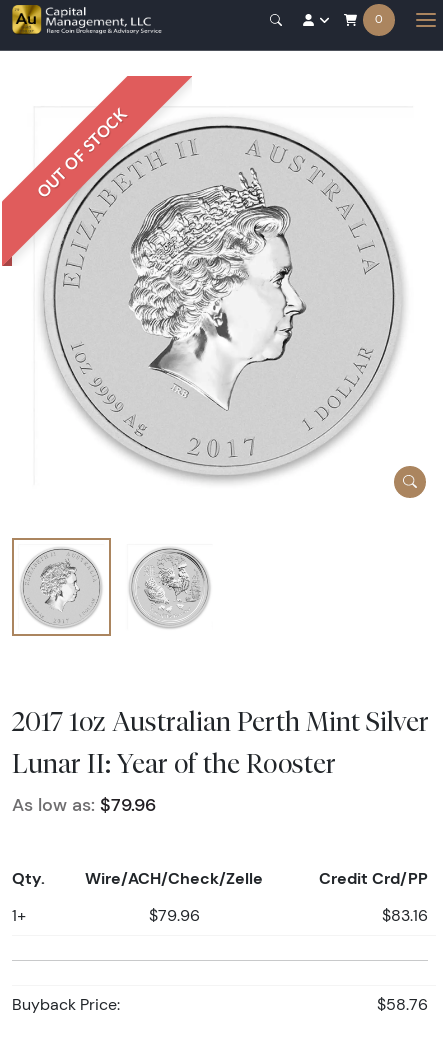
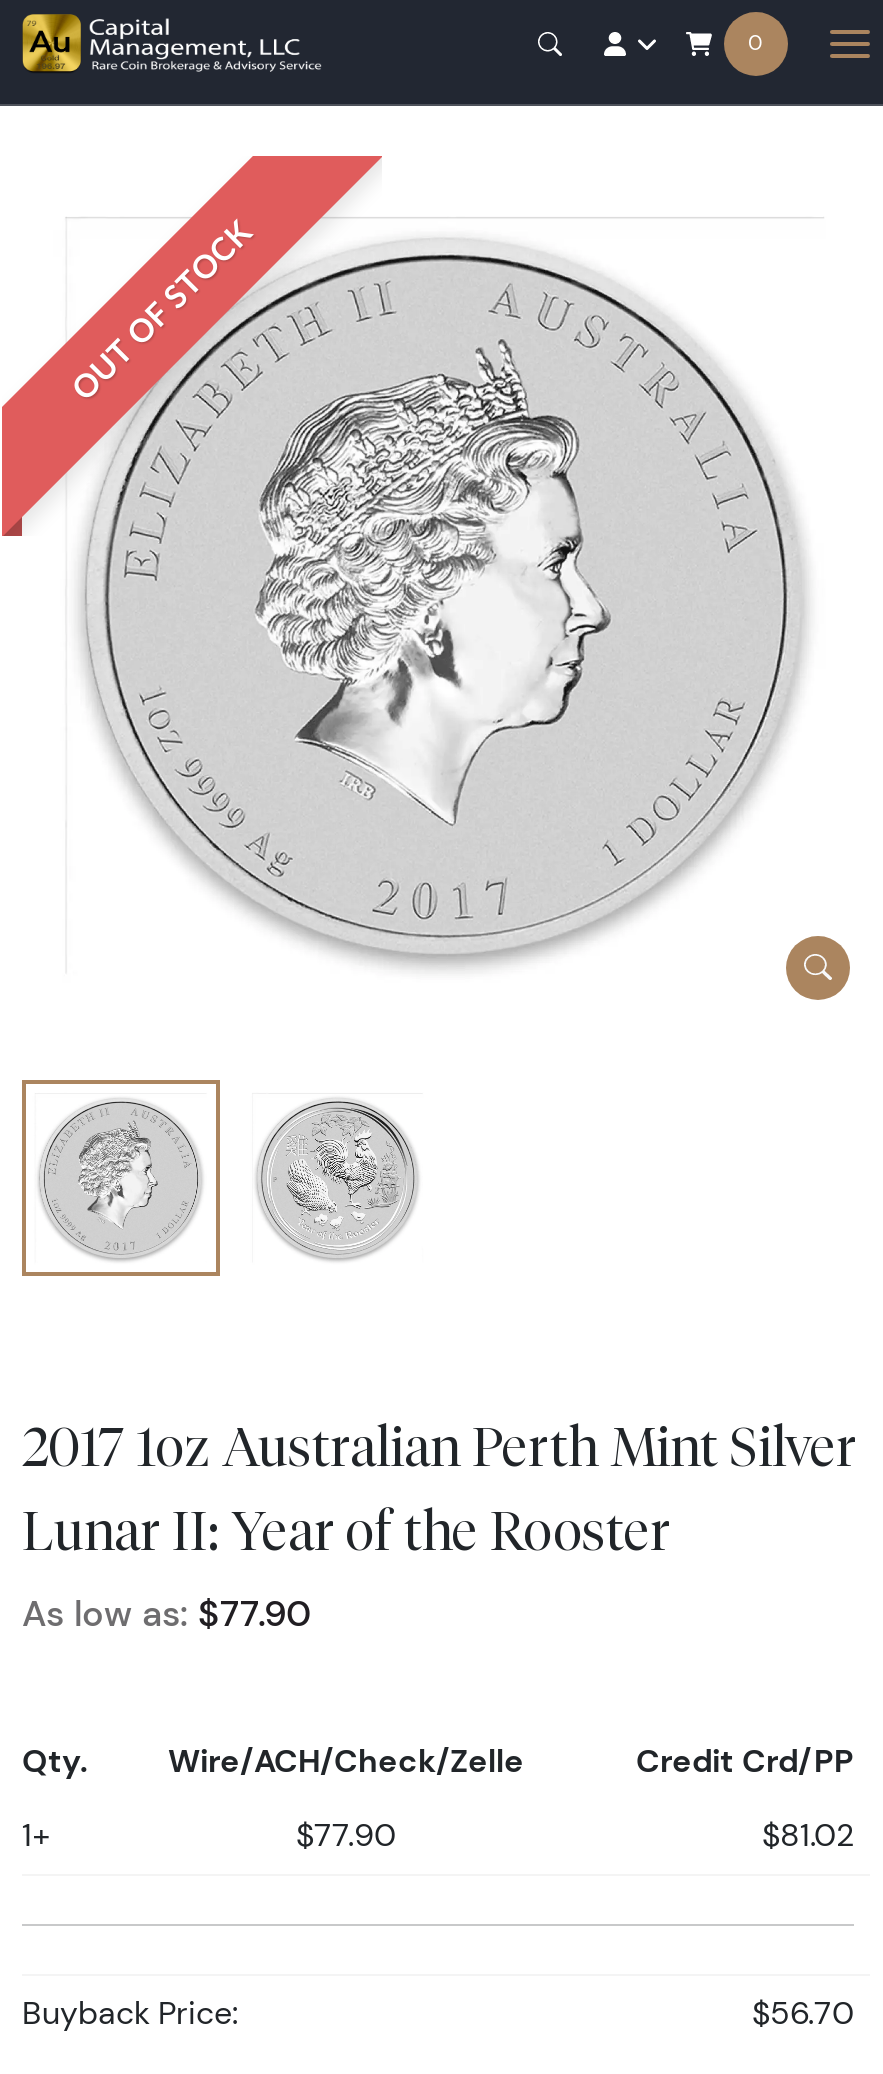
- As low as: $79.96
+ As low as: $77.90

- $79.96
+ $77.90

- $83.16
+ $81.02

- $58.76
+ $56.70
